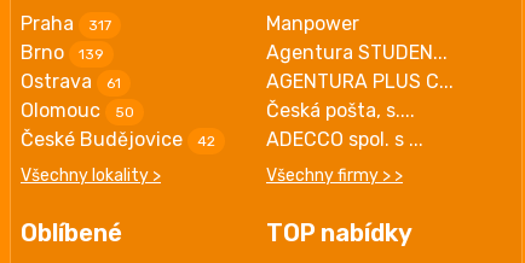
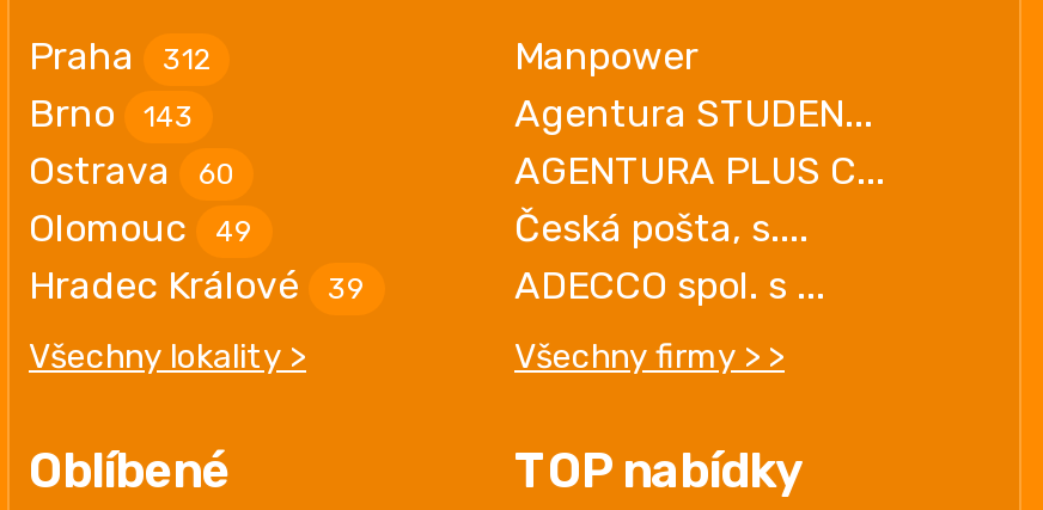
- Praha 317
- Brno 139
- Ostrava 61
- Olomouc 50
- České Budějovice 42
+ Praha 312
+ Brno 143
+ Ostrava 60
+ Olomouc 49
+ Hradec Králové 39
